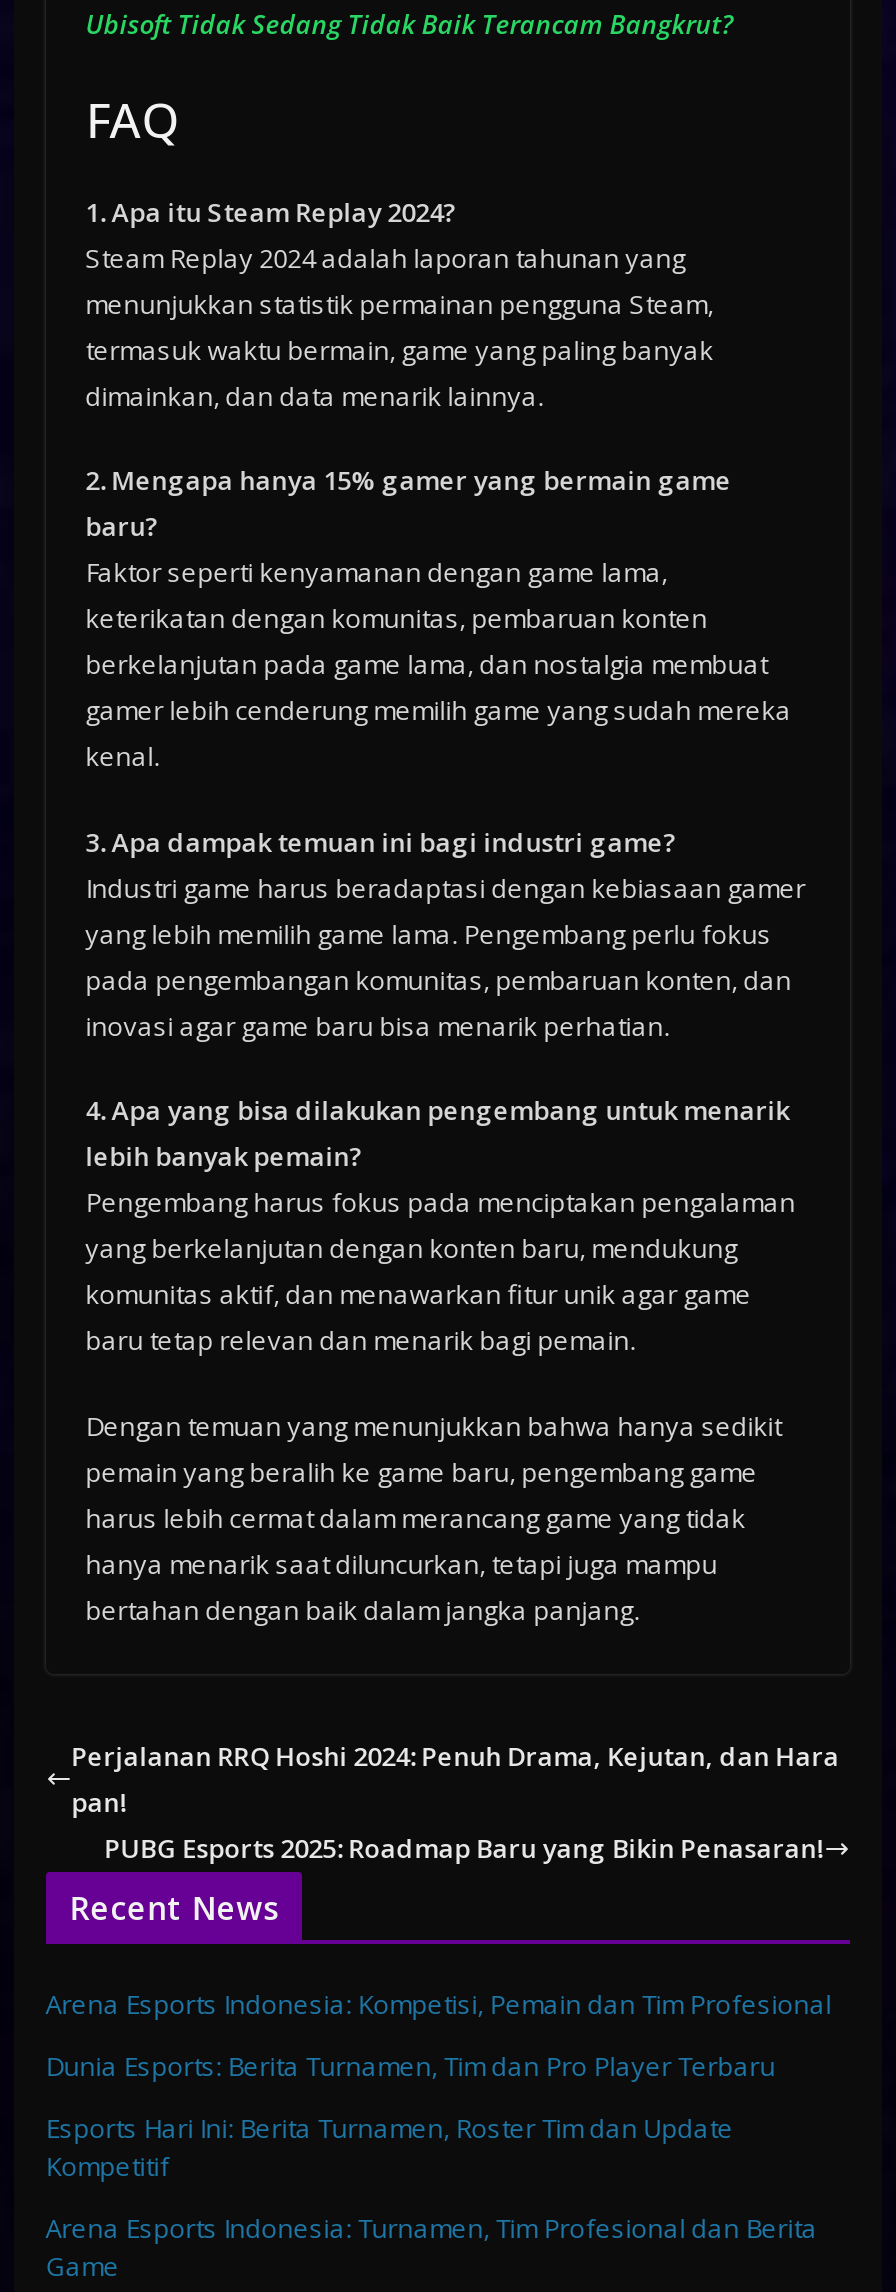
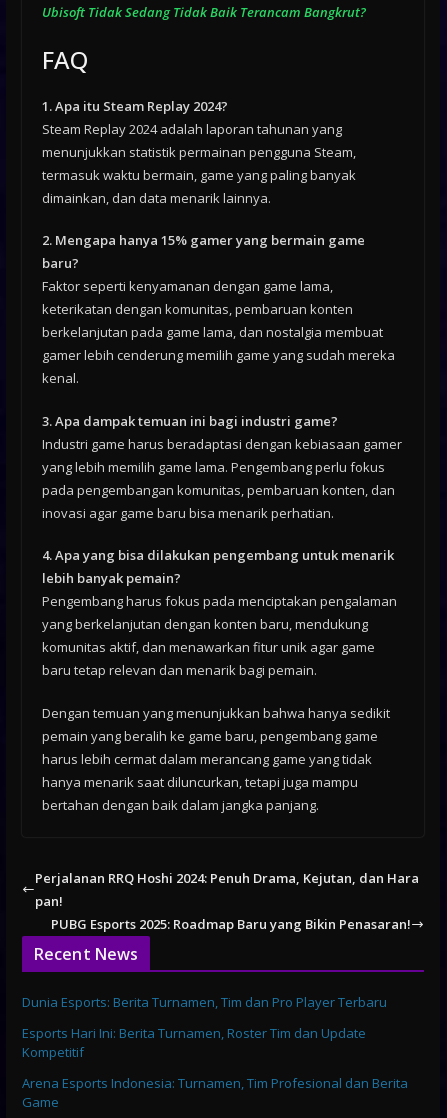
- Arena Esports Indonesia: Kompetisi, Pemain dan Tim Profesional
